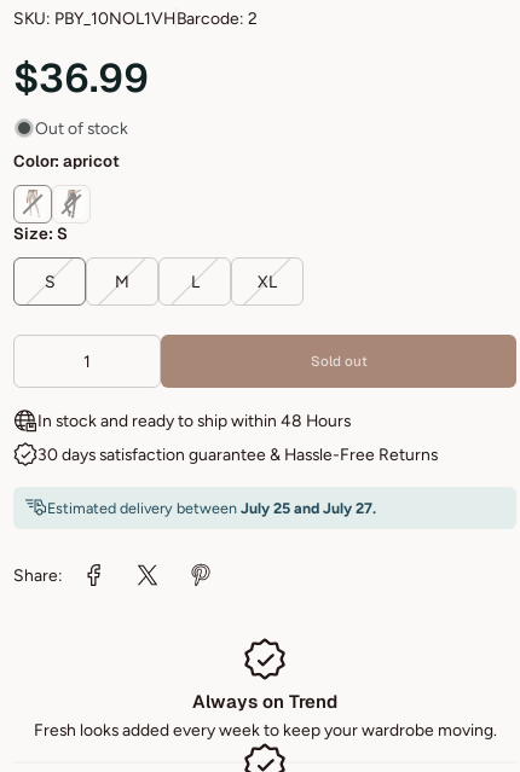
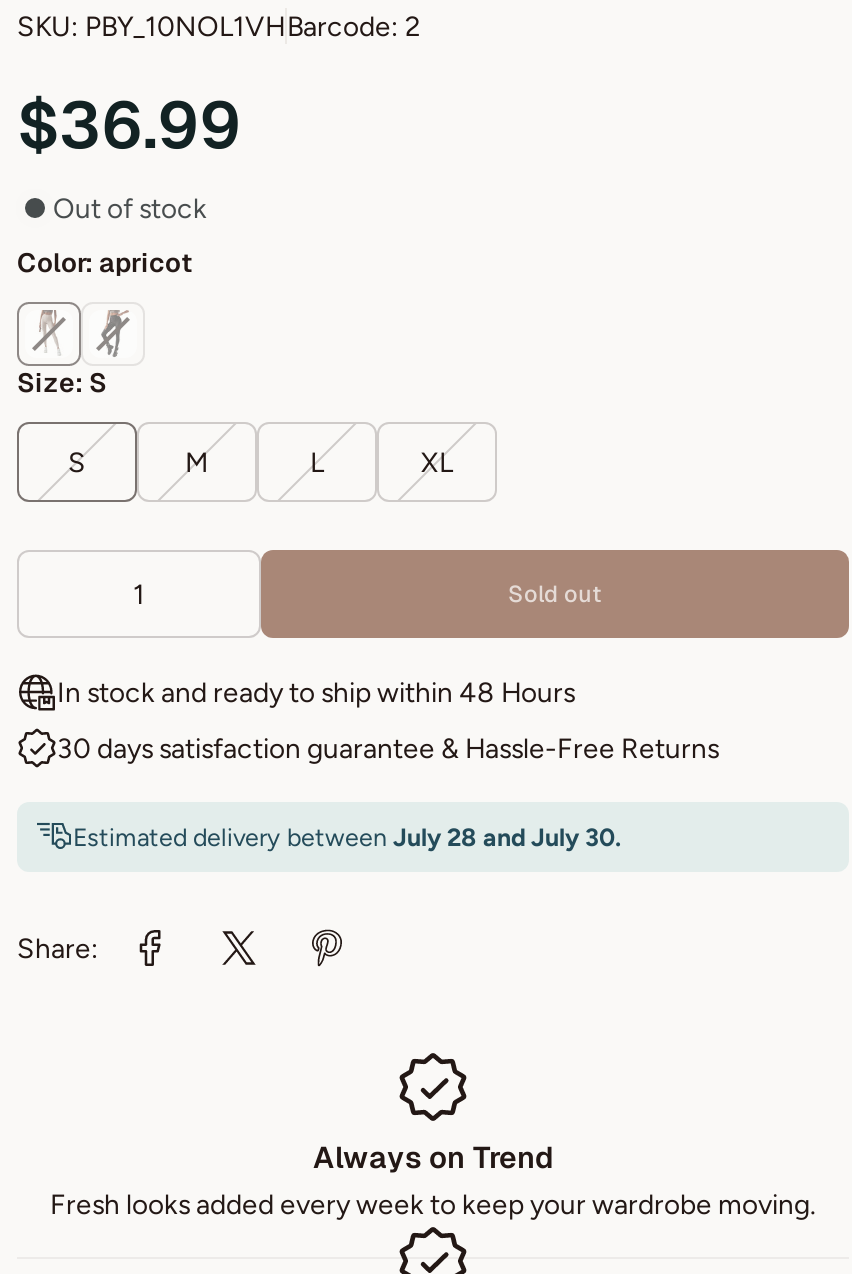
- Estimated delivery between July 25 and July 27.
+ Estimated delivery between July 28 and July 30.
